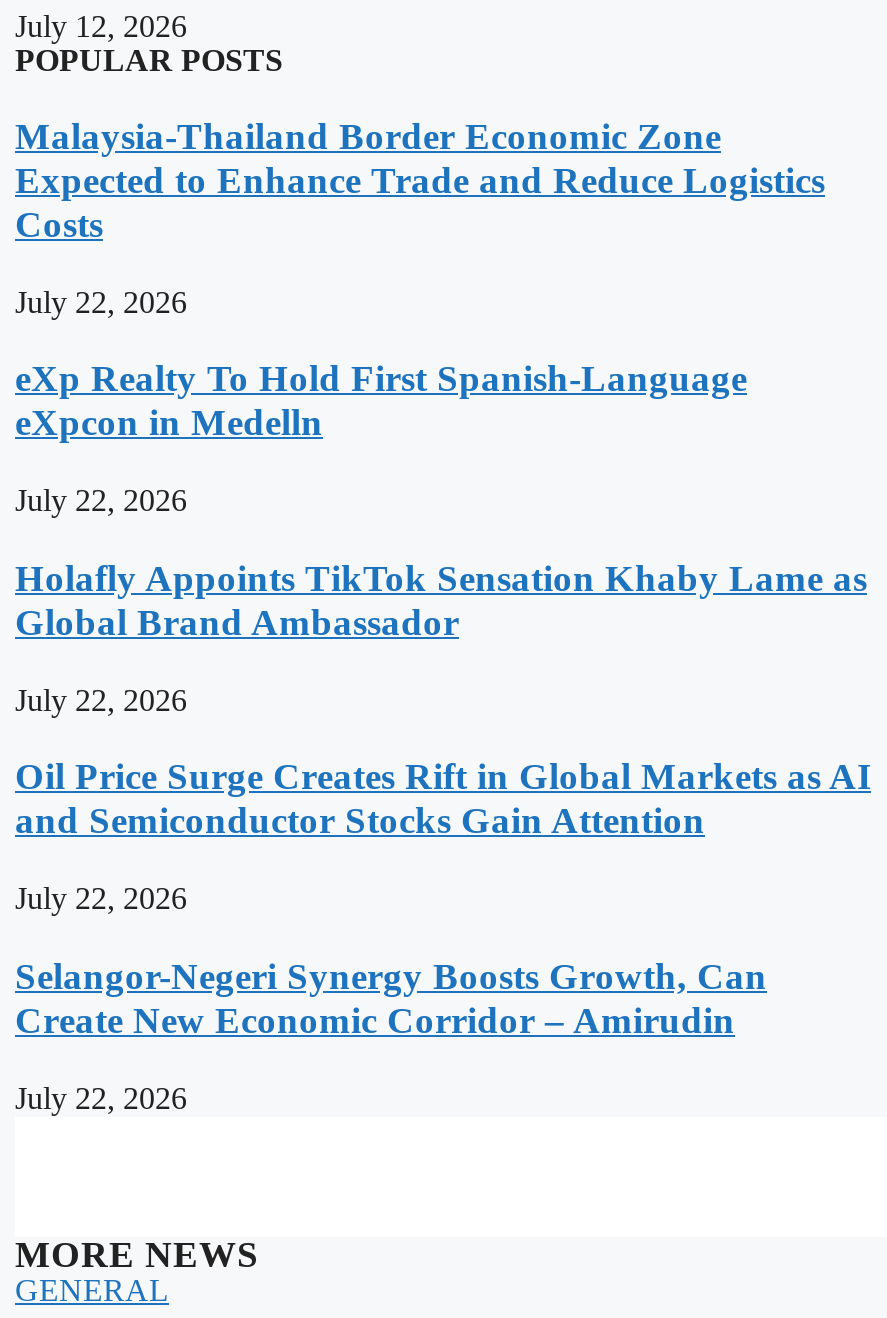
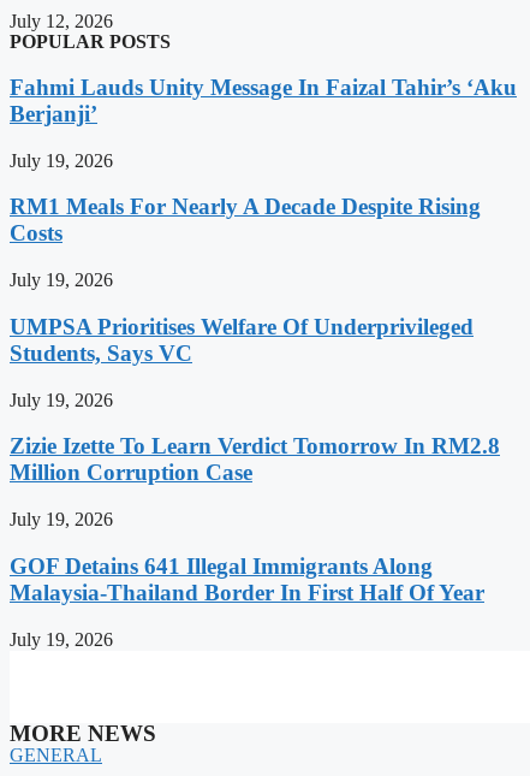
- Malaysia-Thailand Border Economic Zone
- Expected to Enhance Trade and Reduce Logistics
+ Fahmi Lauds Unity Message In Faizal Tahir’s ‘Aku
+ Berjanji’
+ July 19, 2026
+ RM1 Meals For Nearly A Decade Despite Rising

moved down: Costs

- July 22, 2026
- eXp Realty To Hold First Spanish-Language
- eXpcon in Medelln
- July 22, 2026
- Holafly Appoints TikTok Sensation Khaby Lame as
- Global Brand Ambassador
- July 22, 2026
- Oil Price Surge Creates Rift in Global Markets as AI
- and Semiconductor Stocks Gain Attention
- July 22, 2026
- Selangor-Negeri Synergy Boosts Growth, Can
- Create New Economic Corridor – Amirudin
- July 22, 2026
+ July 19, 2026
+ UMPSA Prioritises Welfare Of Underprivileged
+ Students, Says VC
+ July 19, 2026
+ Zizie Izette To Learn Verdict Tomorrow In RM2.8
+ Million Corruption Case
+ July 19, 2026
+ GOF Detains 641 Illegal Immigrants Along
+ Malaysia-Thailand Border In First Half Of Year
+ July 19, 2026
